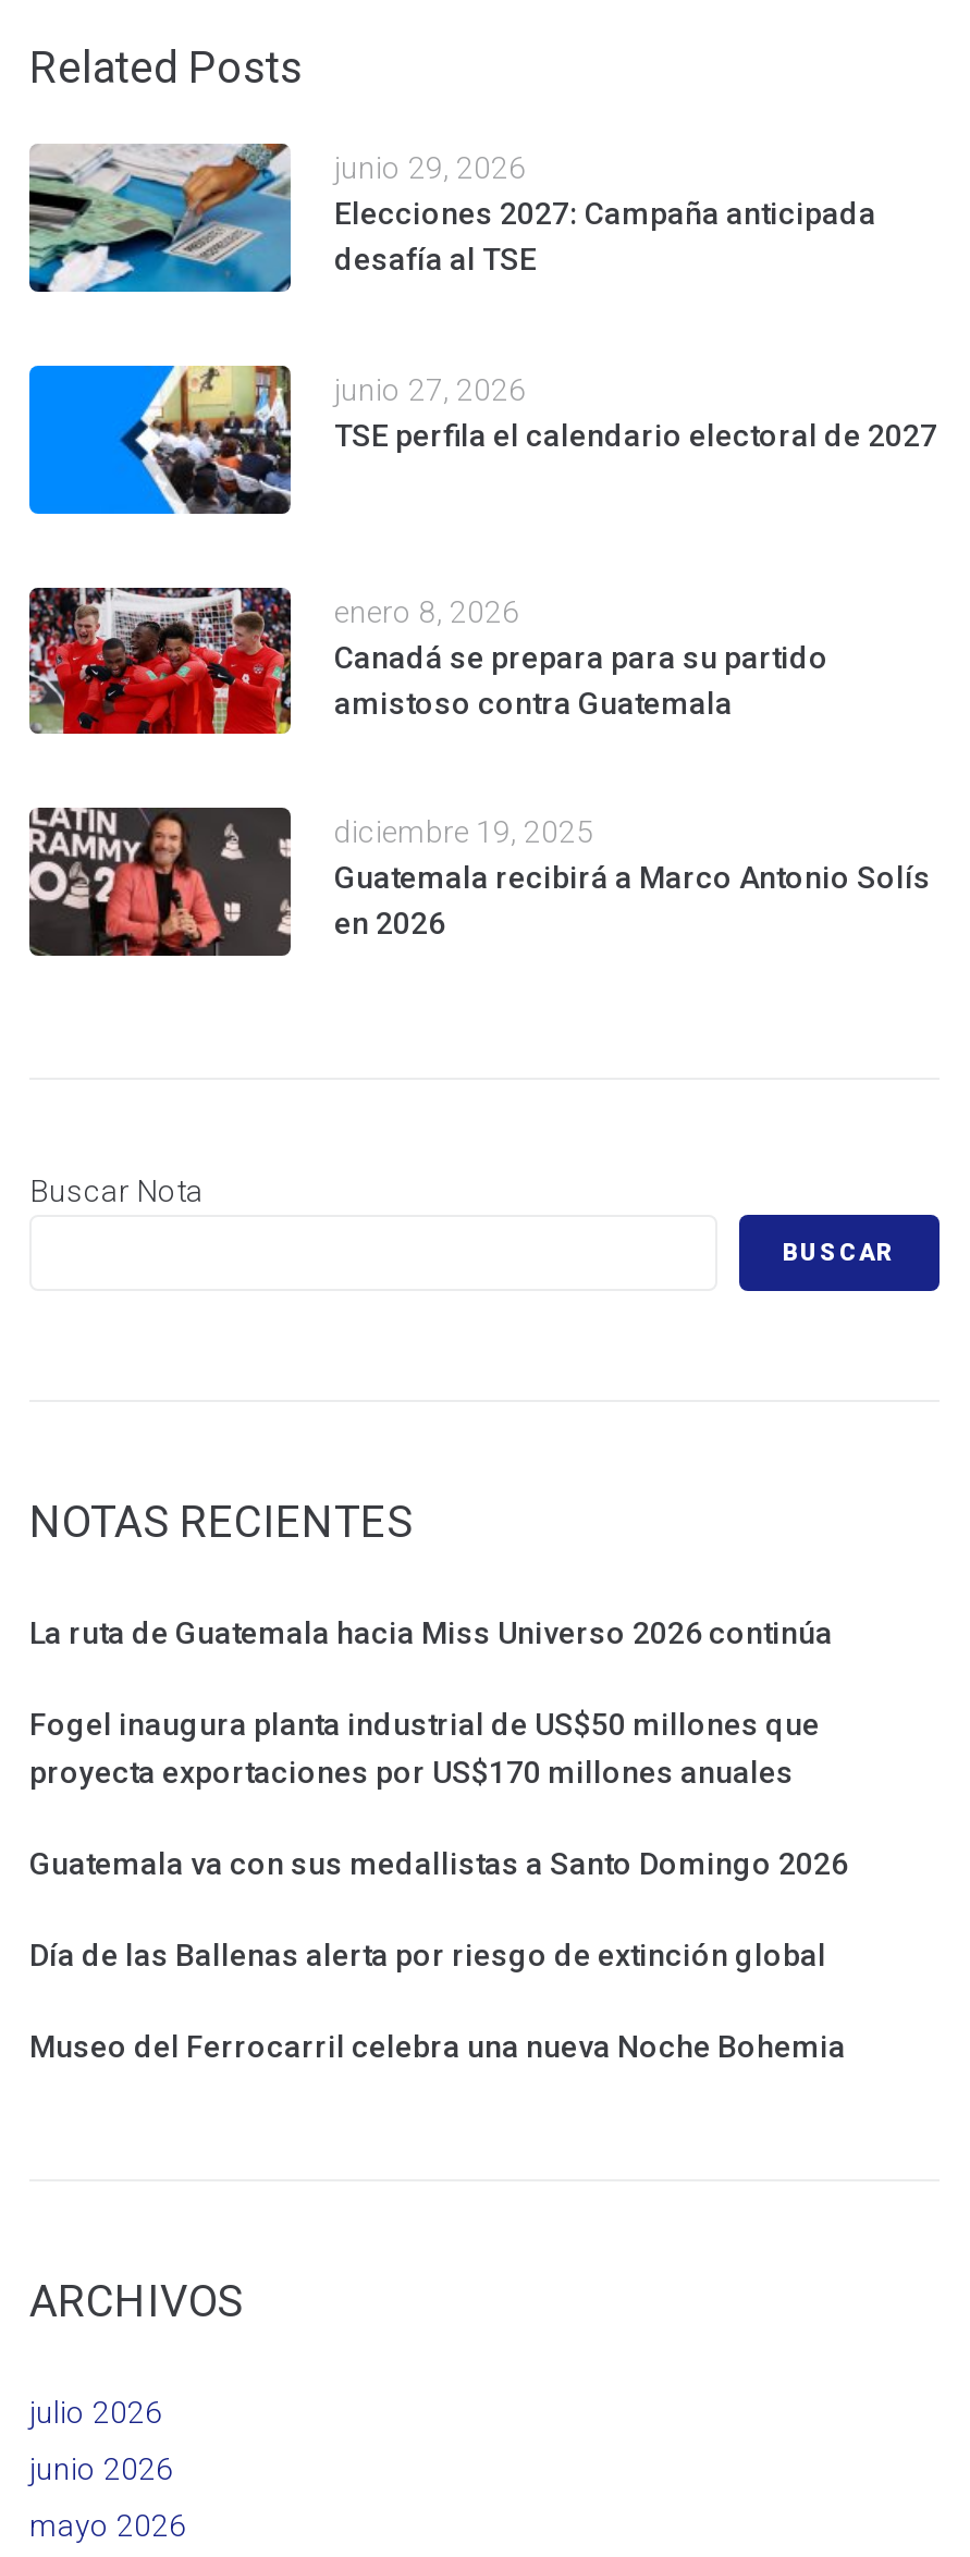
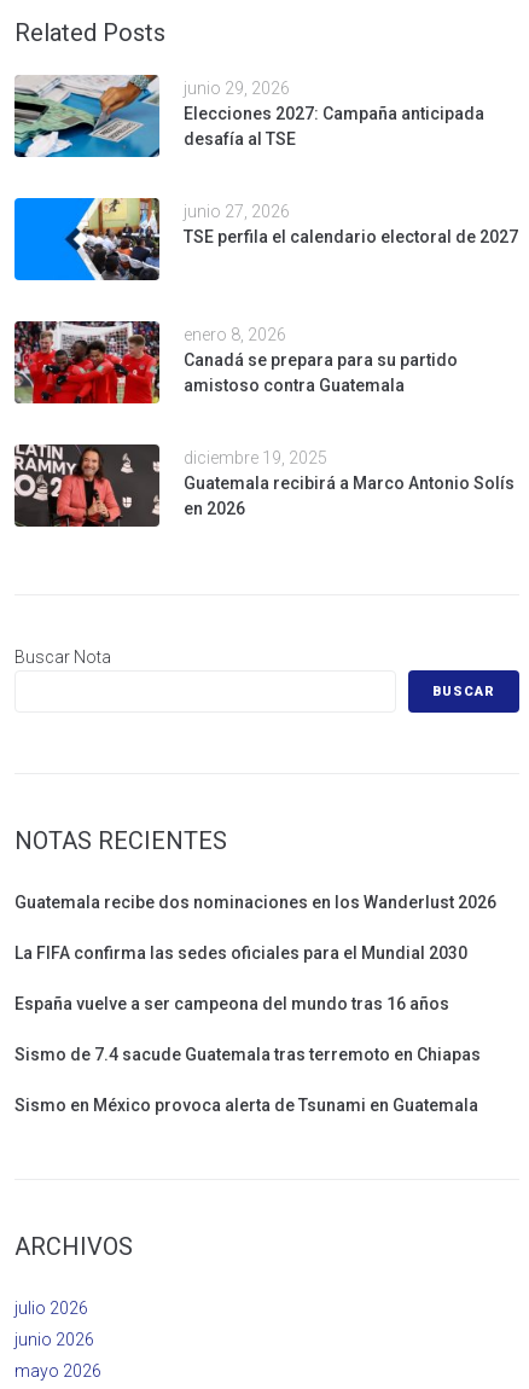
- La ruta de Guatemala hacia Miss Universo 2026 continúa
+ Guatemala recibe dos nominaciones en los Wanderlust 2026

- Fogel inaugura planta industrial de US$50 millones que
- proyecta exportaciones por US$170 millones anuales
+ La FIFA confirma las sedes oficiales para el Mundial 2030

- Guatemala va con sus medallistas a Santo Domingo 2026
+ España vuelve a ser campeona del mundo tras 16 años

- Día de las Ballenas alerta por riesgo de extinción global
+ Sismo de 7.4 sacude Guatemala tras terremoto en Chiapas

- Museo del Ferrocarril celebra una nueva Noche Bohemia
+ Sismo en México provoca alerta de Tsunami en Guatemala
